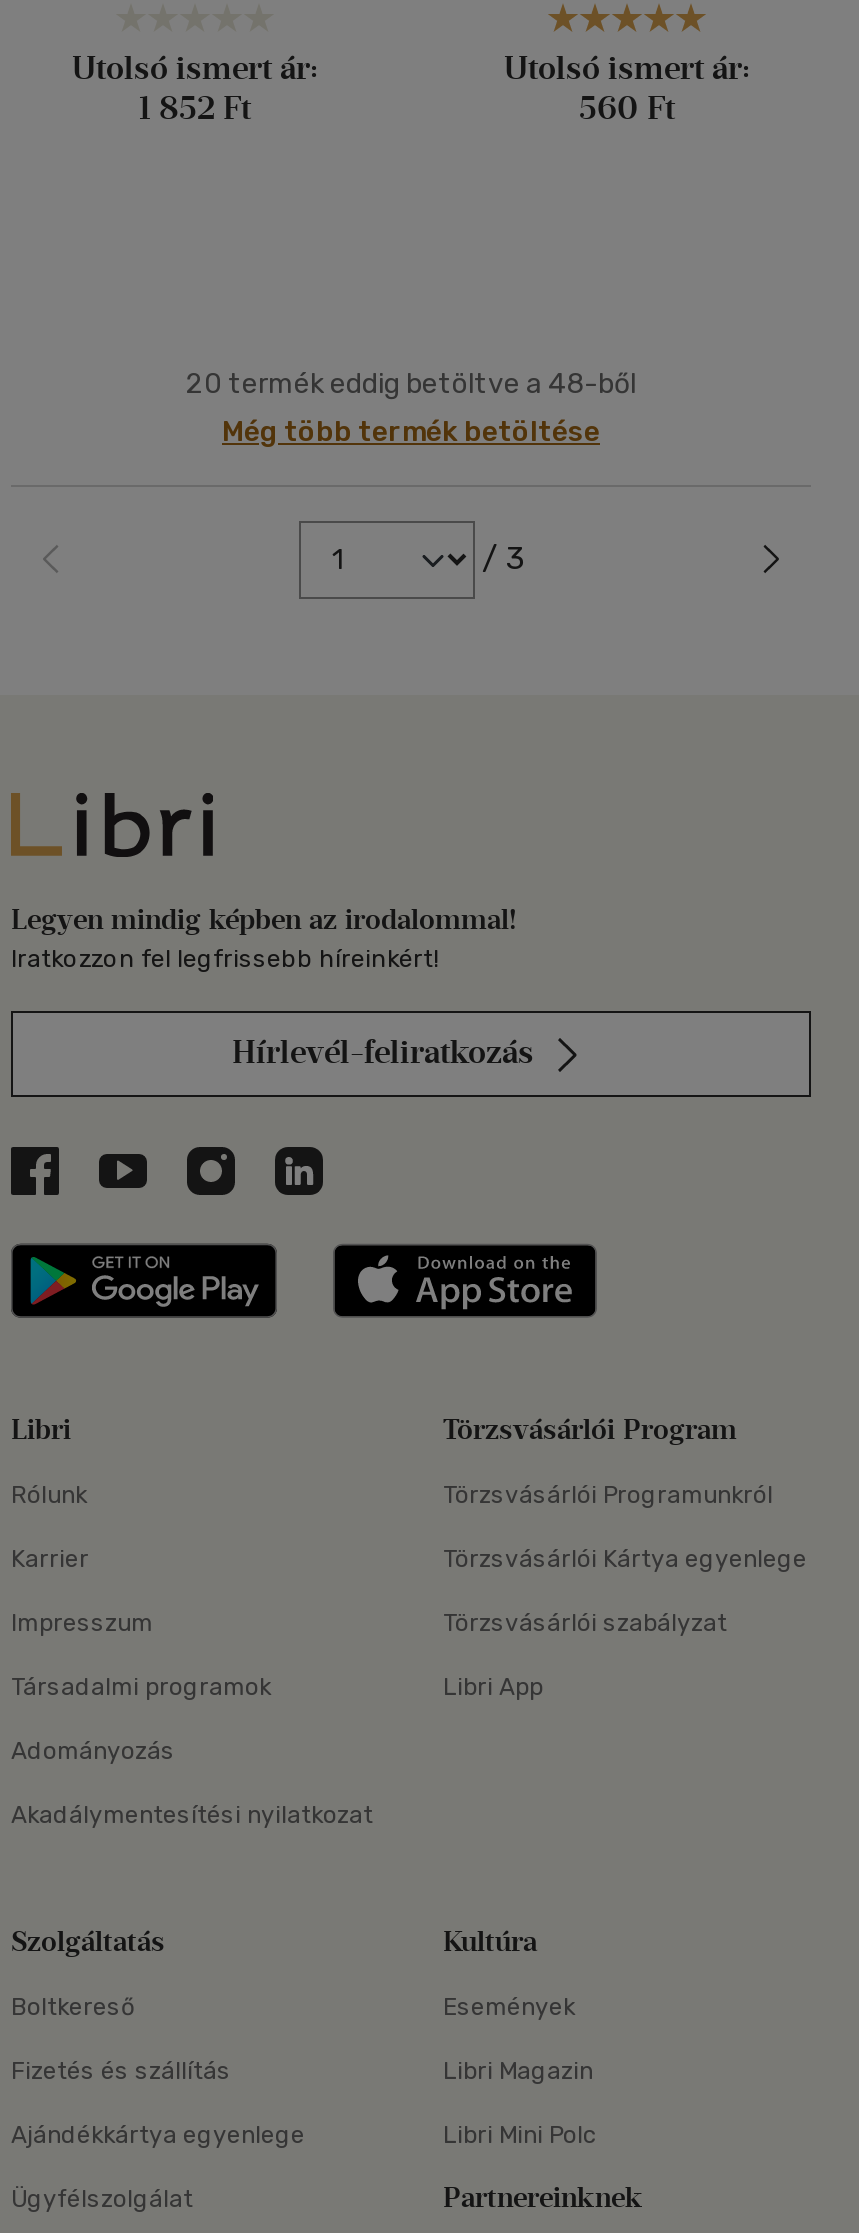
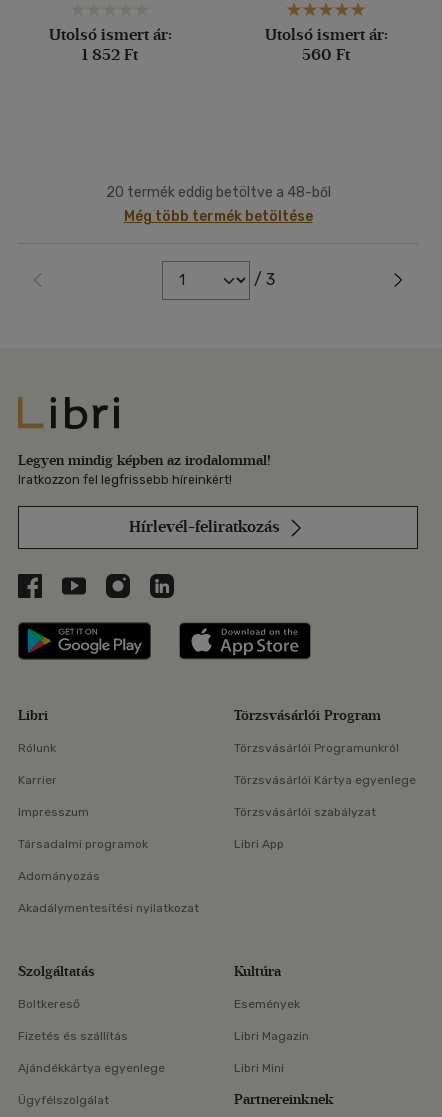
- Libri Mini Polc
+ Libri Mini
